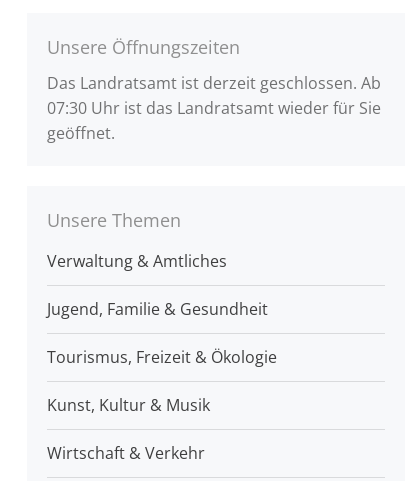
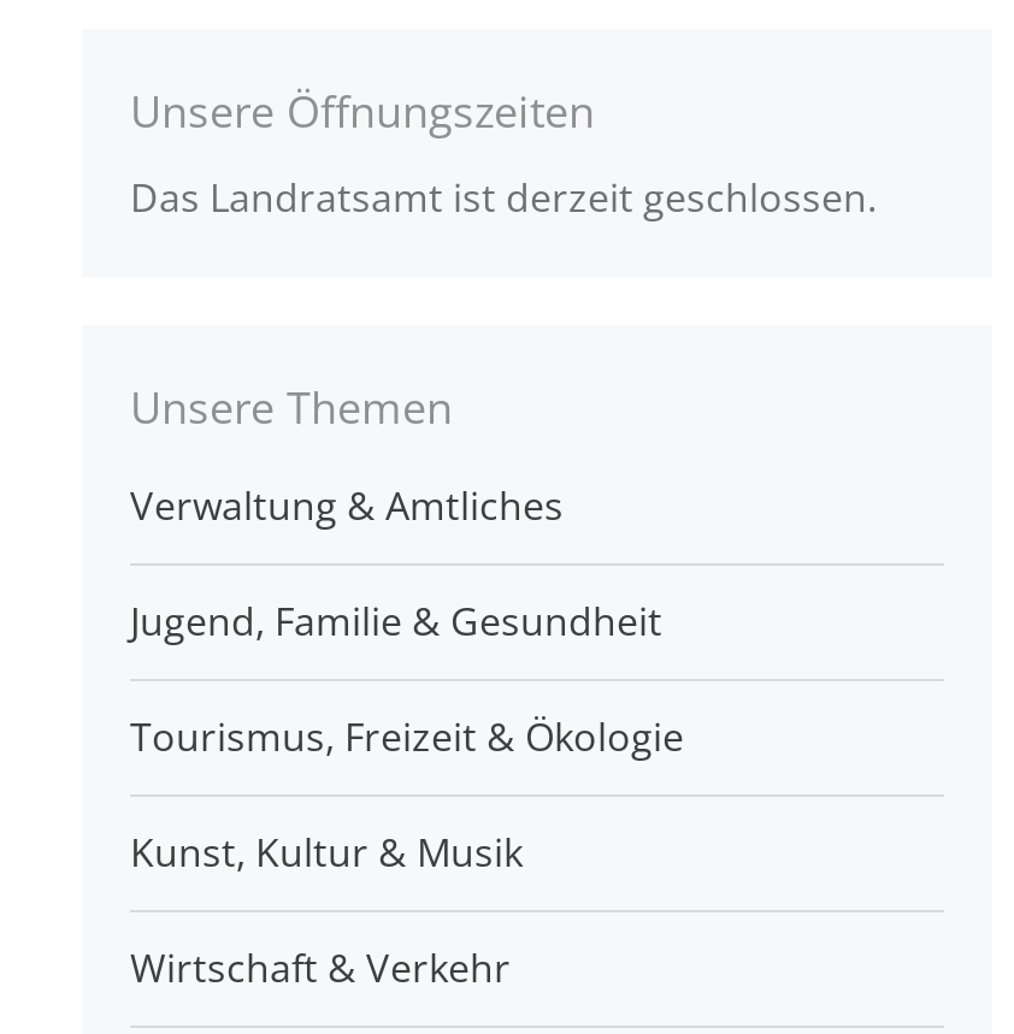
- Das Landratsamt ist derzeit geschlossen. Ab
- 07:30 Uhr ist das Landratsamt wieder für Sie
- geöffnet.
+ Das Landratsamt ist derzeit geschlossen.
